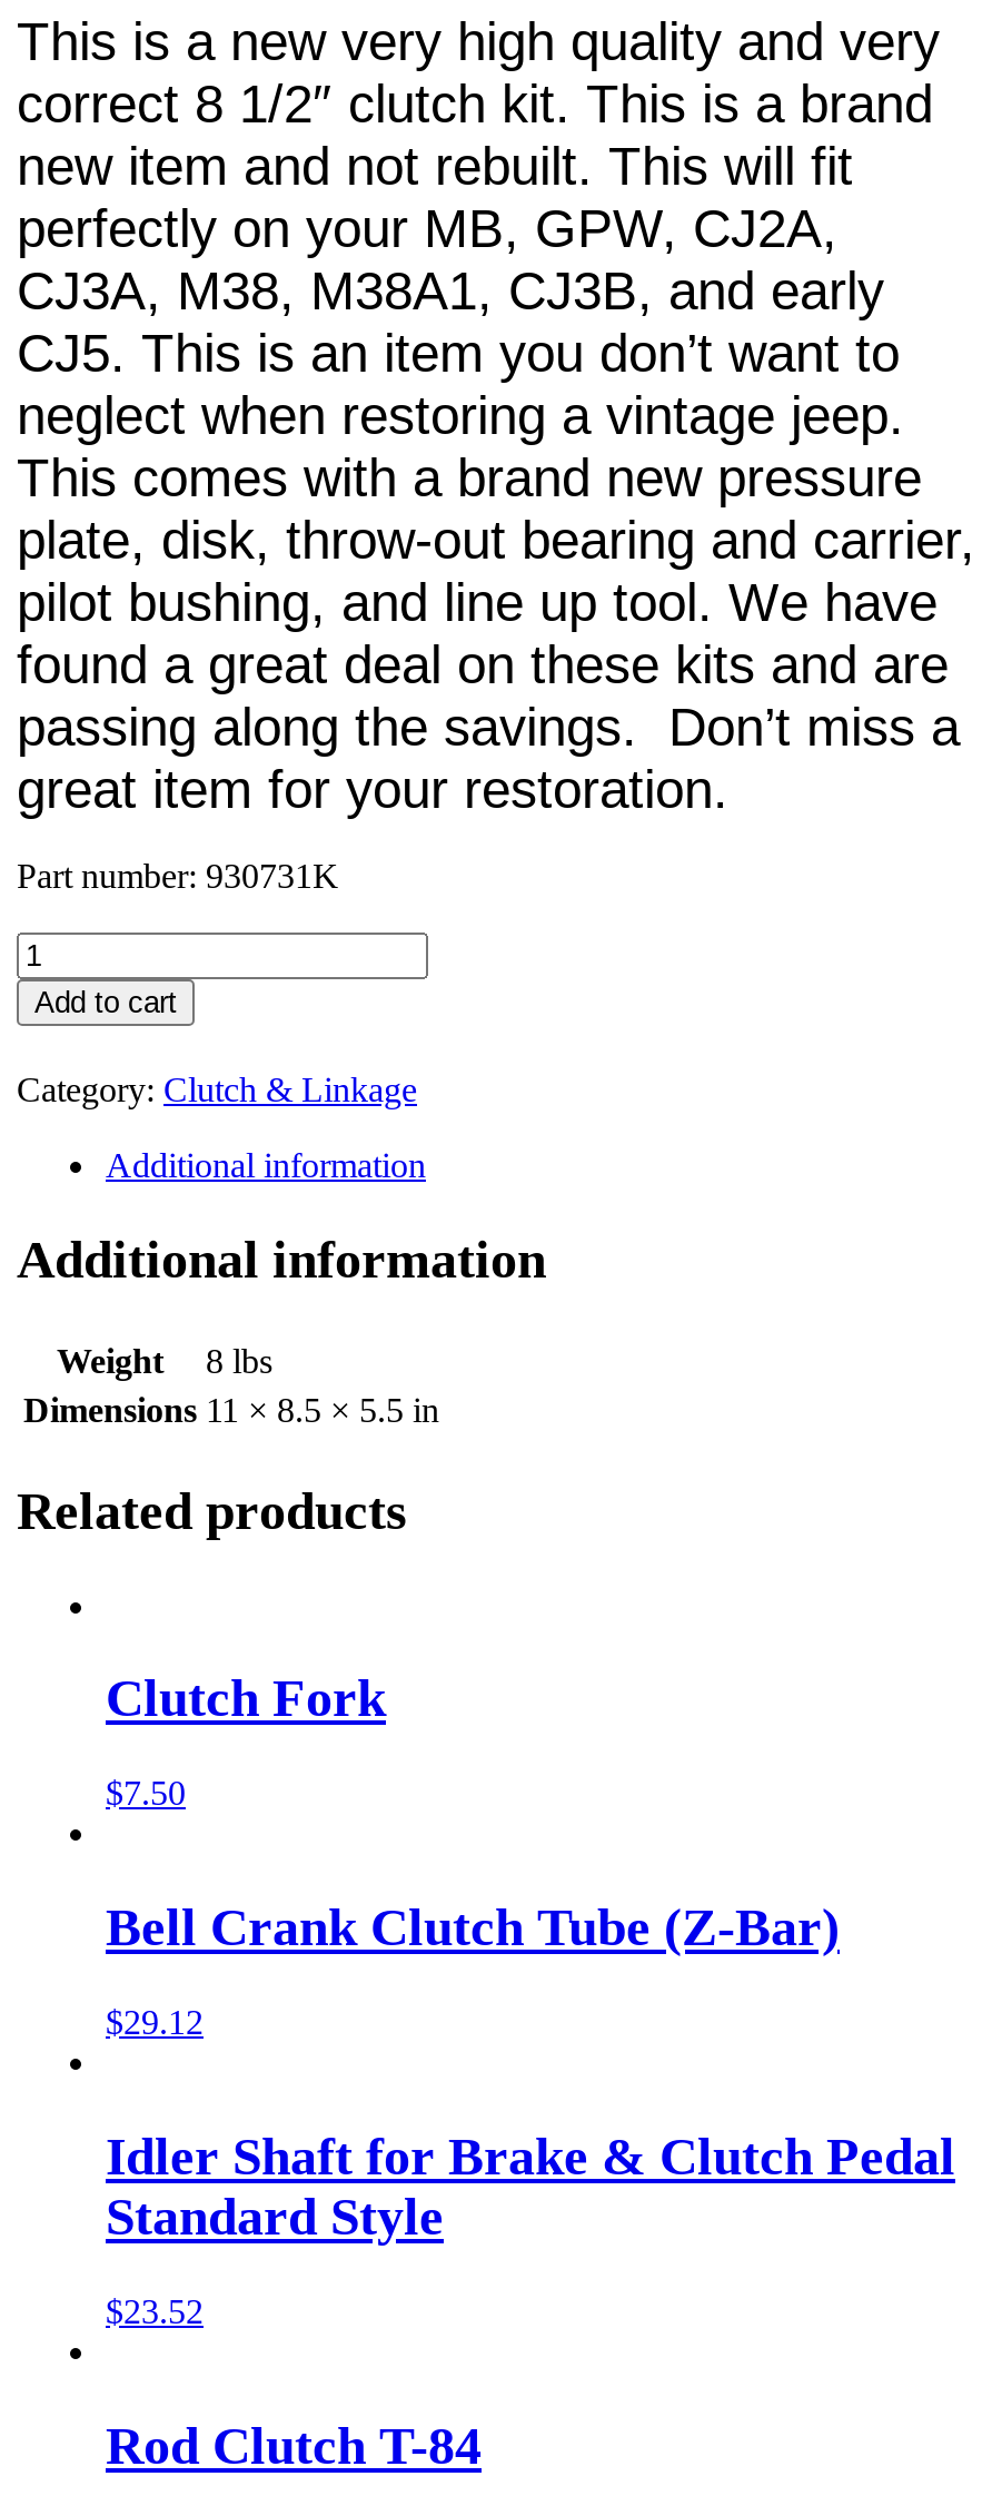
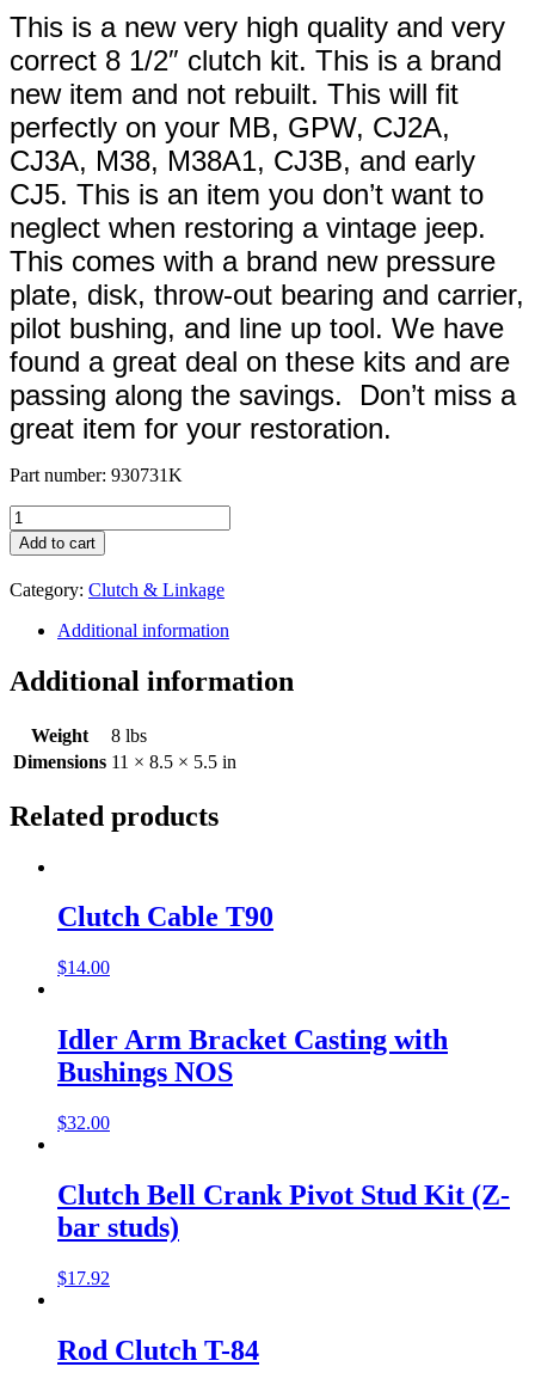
- Clutch Fork
+ Clutch Cable T90

- $7.50
+ $14.00

- Bell Crank Clutch Tube (Z-Bar)
+ Idler Arm Bracket Casting with
+ Bushings NOS

- $29.12
+ $32.00

- Idler Shaft for Brake & Clutch Pedal
- Standard Style
+ Clutch Bell Crank Pivot Stud Kit (Z-
+ bar studs)

- $23.52
+ $17.92
